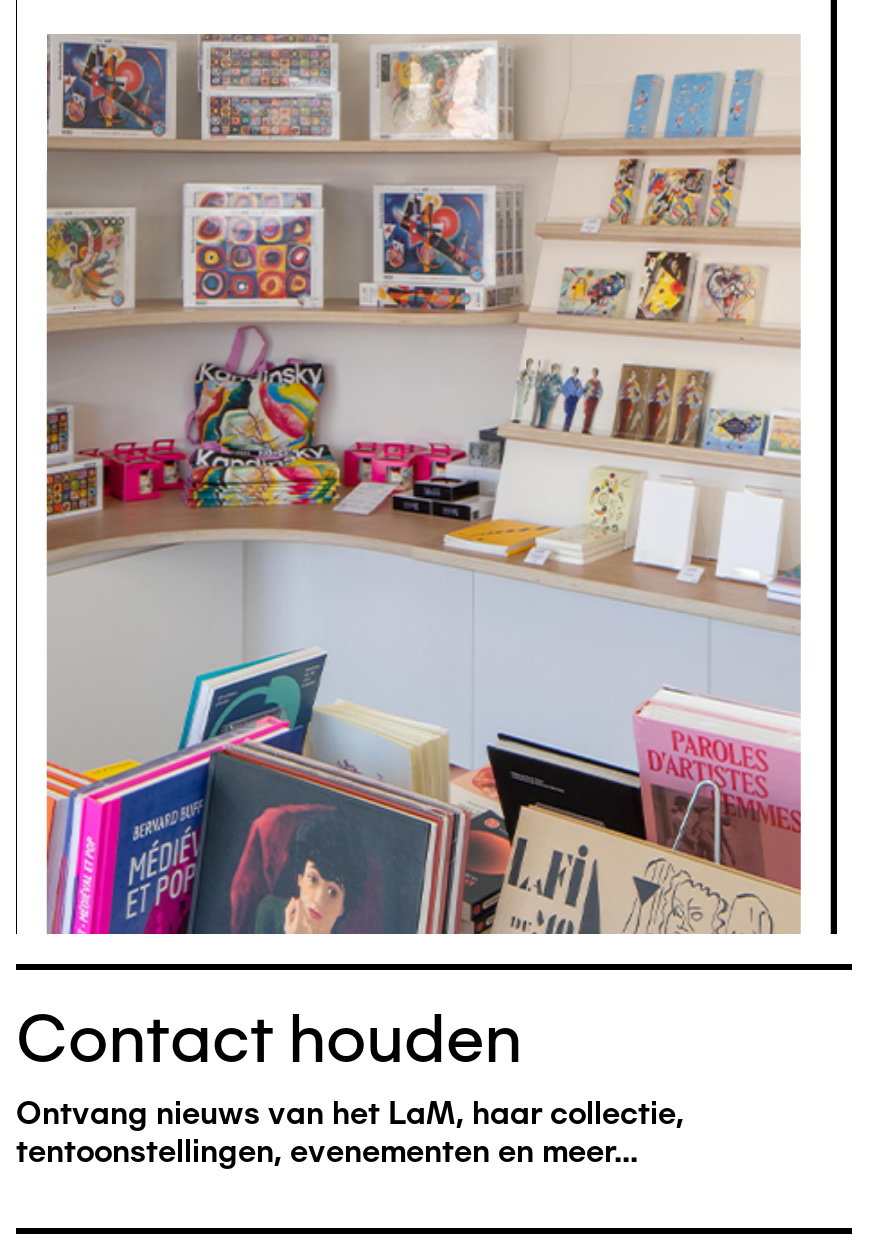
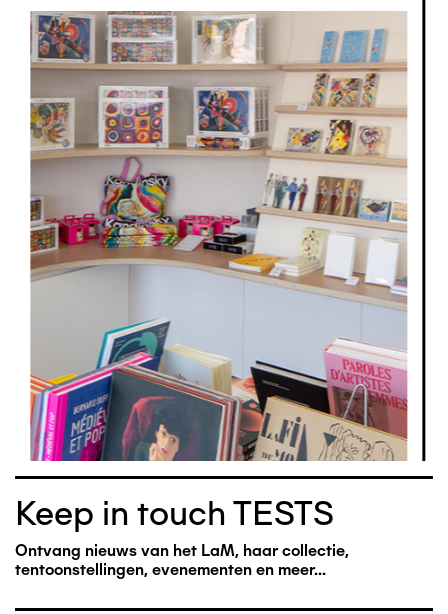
- Contact houden
+ Keep in touch TESTS
